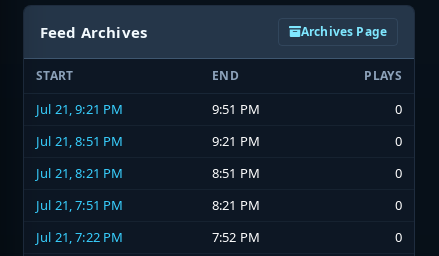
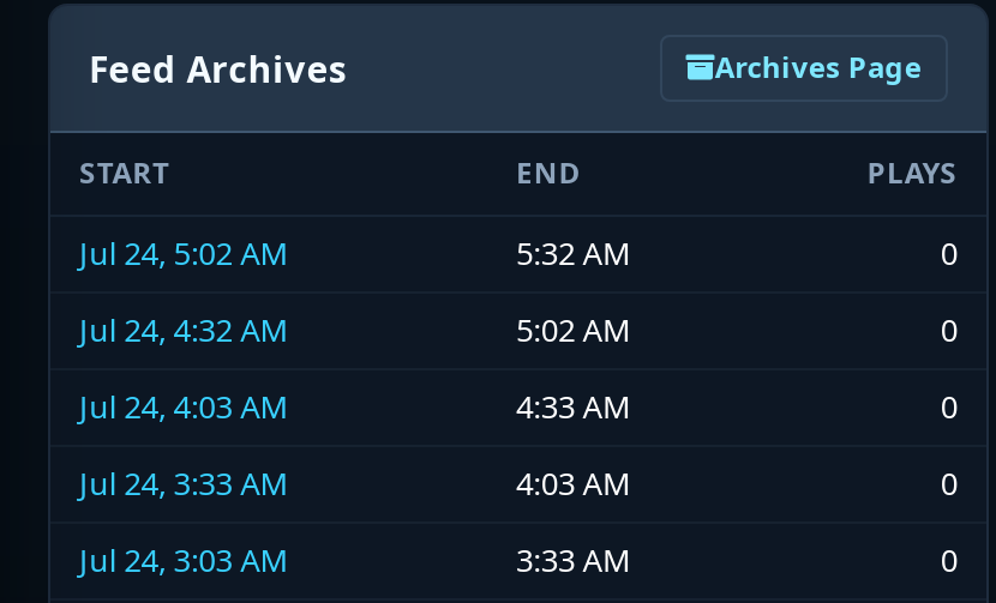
- Jul 21, 9:21 PM
- 9:51 PM
+ Jul 24, 5:02 AM
+ 5:32 AM

- Jul 21, 8:51 PM
- 9:21 PM
+ Jul 24, 4:32 AM
+ 5:02 AM

- Jul 21, 8:21 PM
- 8:51 PM
+ Jul 24, 4:03 AM
+ 4:33 AM

- Jul 21, 7:51 PM
- 8:21 PM
+ Jul 24, 3:33 AM
+ 4:03 AM

- Jul 21, 7:22 PM
- 7:52 PM
+ Jul 24, 3:03 AM
+ 3:33 AM
